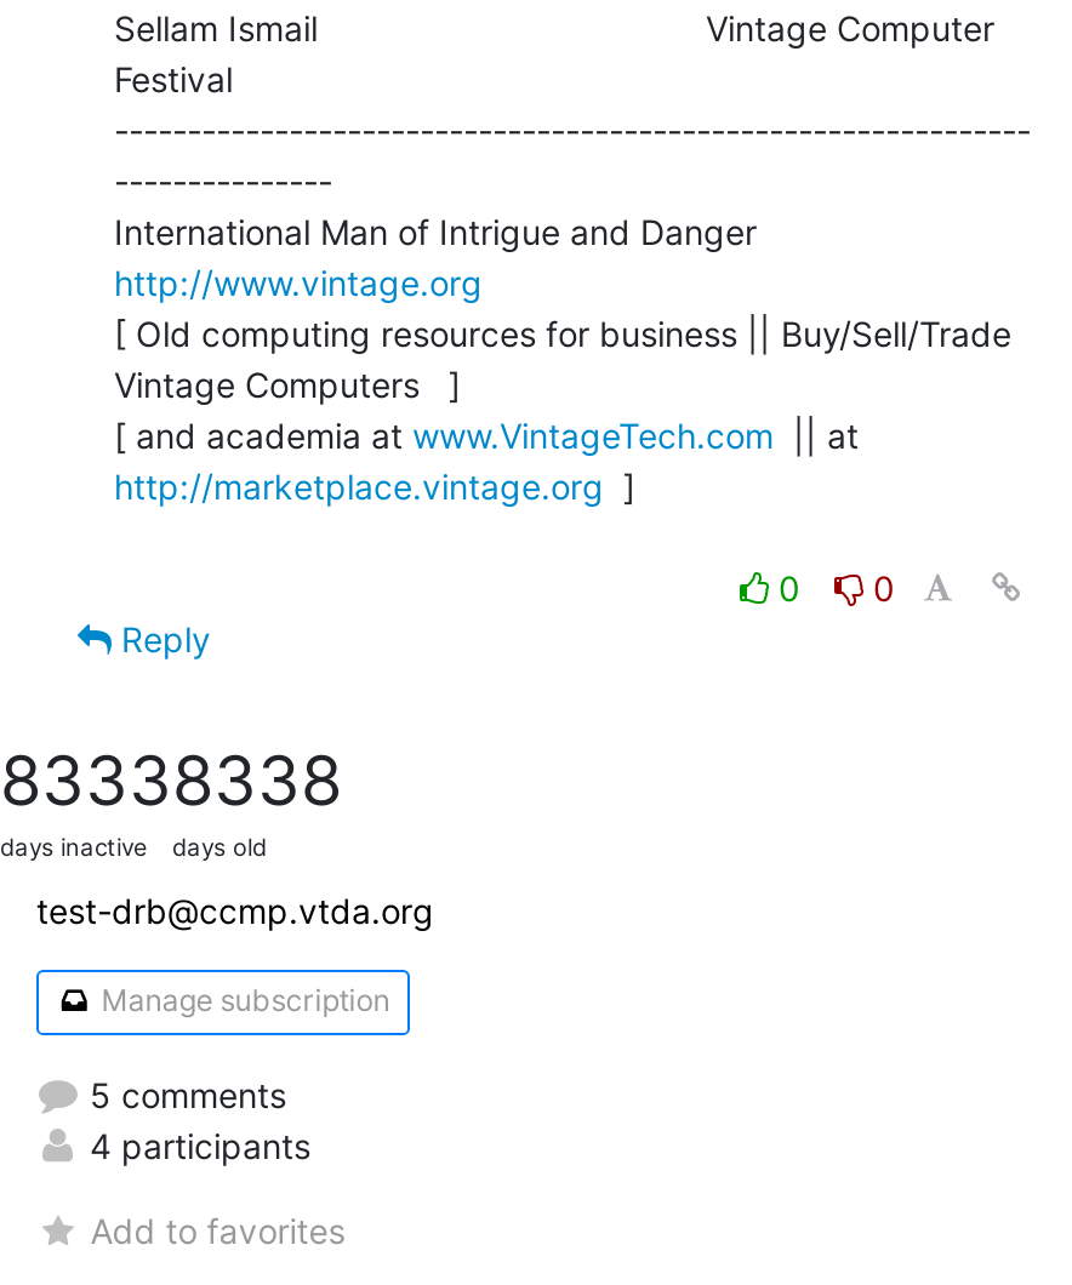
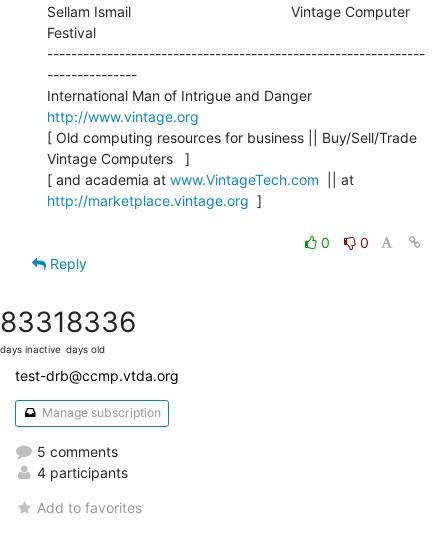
- 8333
+ 8331

- 8338
+ 8336
